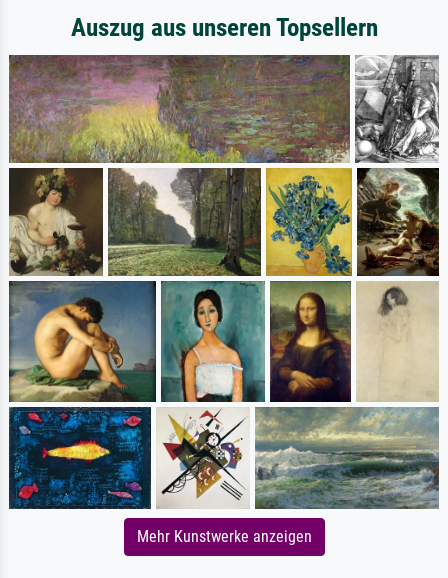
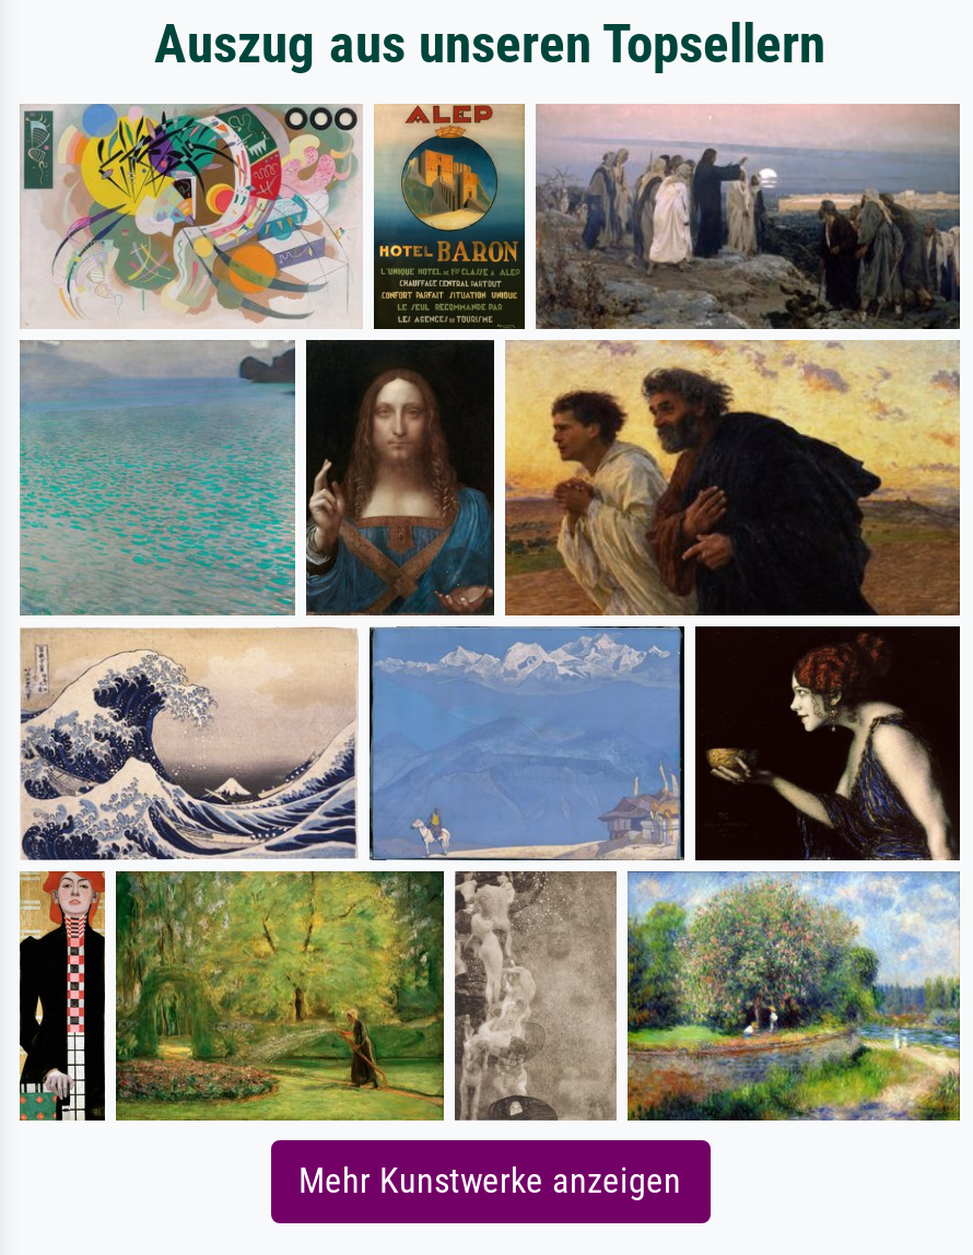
- [image]
+ [image]
